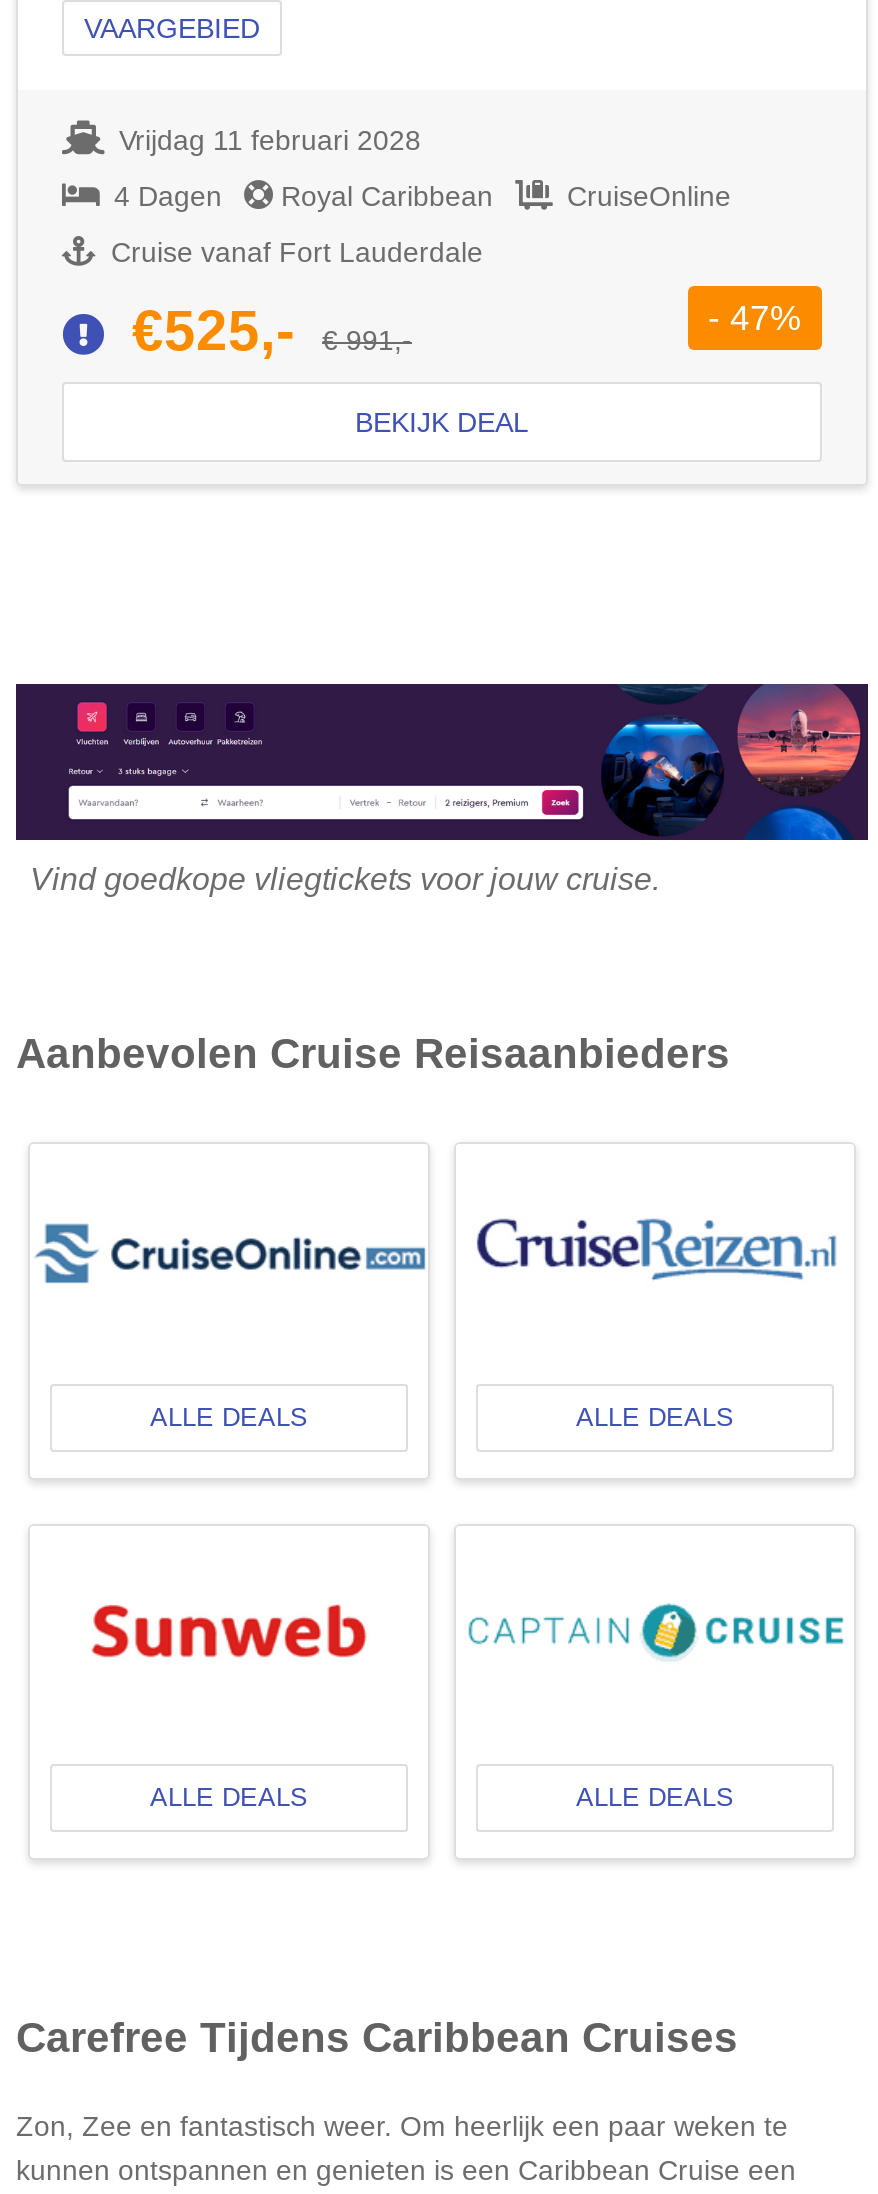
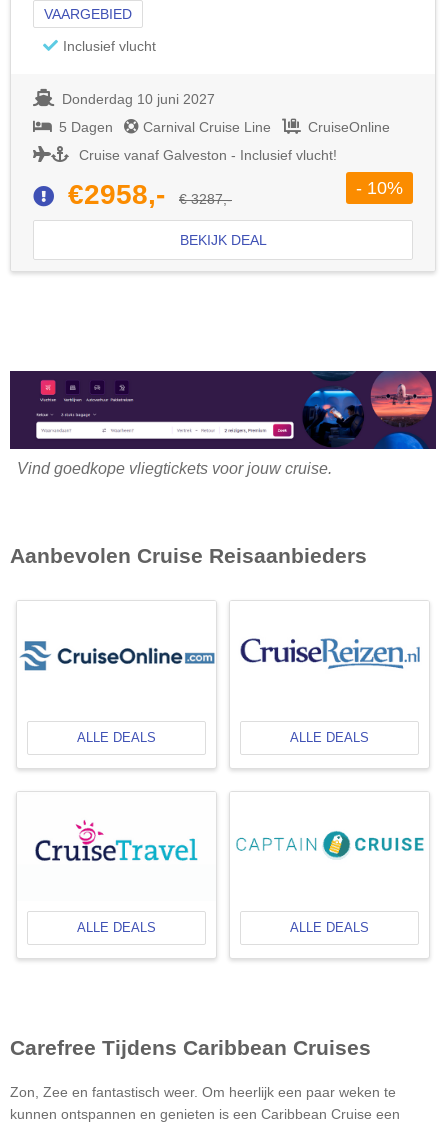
- Vrijdag 11 februari 2028
- 4 Dagen
- Royal Caribbean
+ Inclusief vlucht
+ Donderdag 10 juni 2027
+ 5 Dagen
+ Carnival Cruise Line

- Cruise vanaf Fort Lauderdale
+ Cruise vanaf Galveston - Inclusief vlucht!

- €525,-
- € 991,-
+ €2958,-
+ € 3287,-

- - 47%
+ - 10%

- [image]
+ [image]
